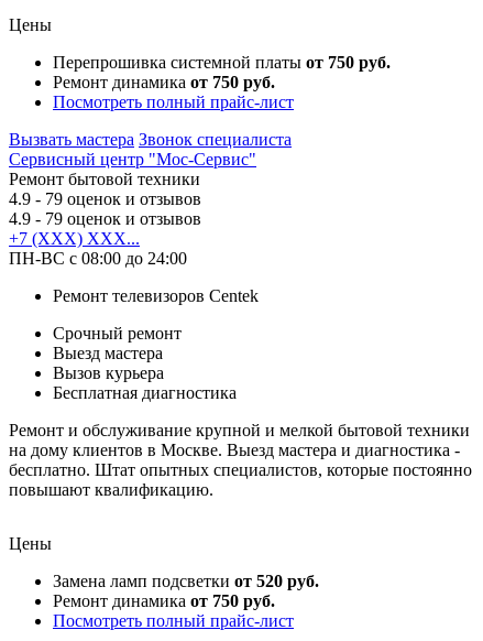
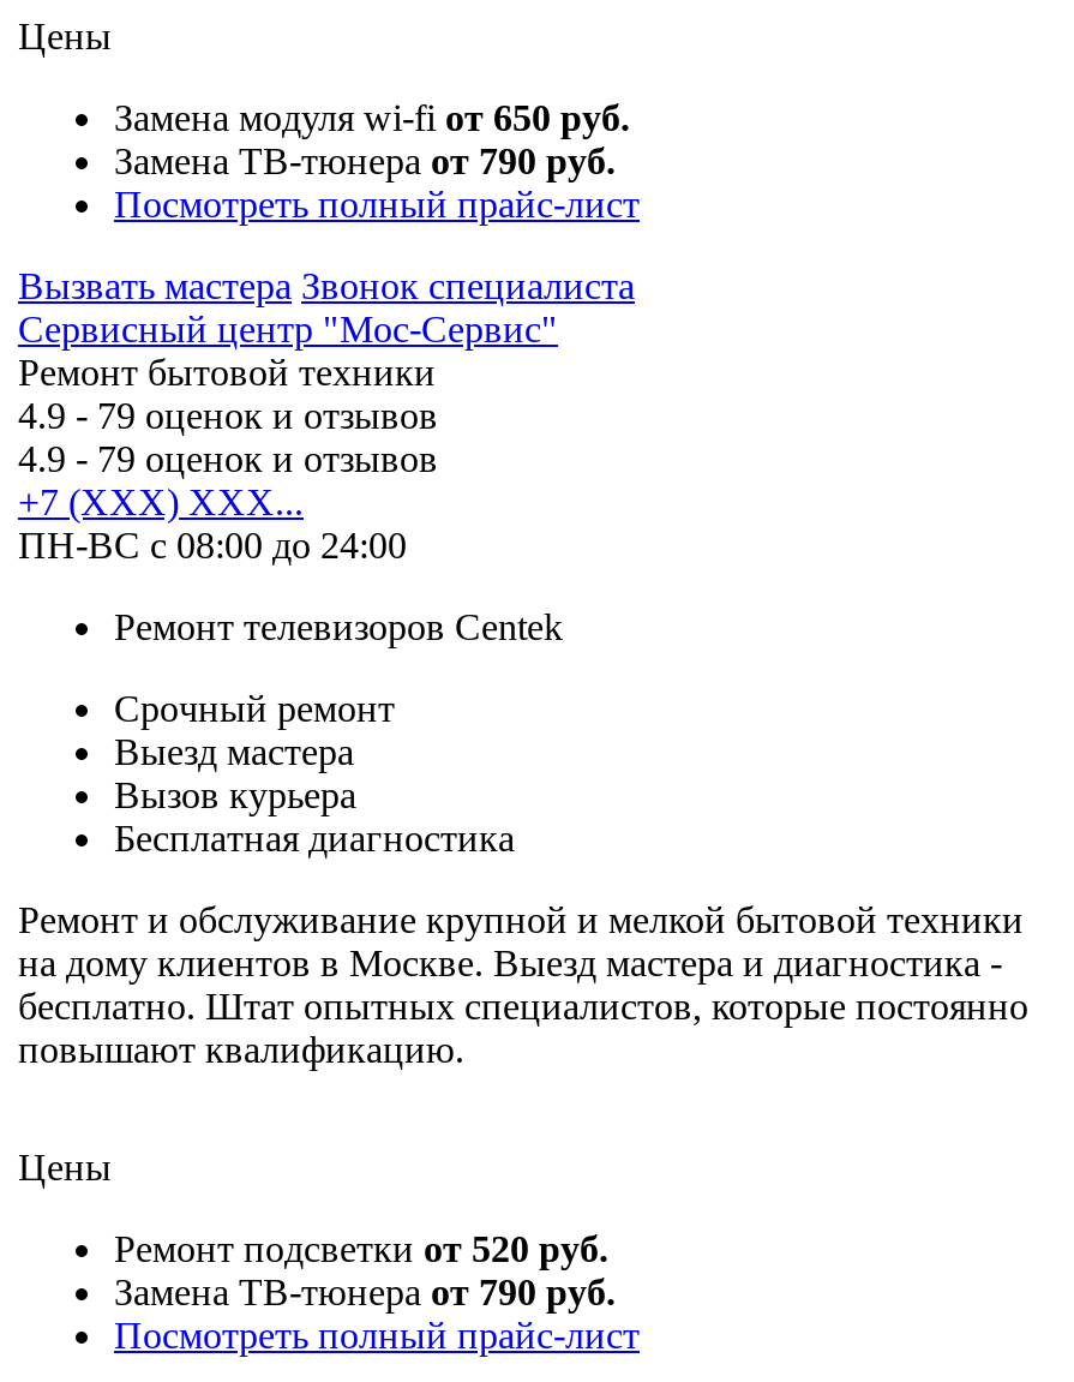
- Перепрошивка системной платы от 750 руб.
+ Замена модуля wi-fi от 650 руб.

- Ремонт динамика от 750 руб.
+ Замена ТВ-тюнера от 790 руб.

- Замена ламп подсветки от 520 руб.
- Ремонт динамика от 750 руб.
+ Ремонт подсветки от 520 руб.
+ Замена ТВ-тюнера от 790 руб.
